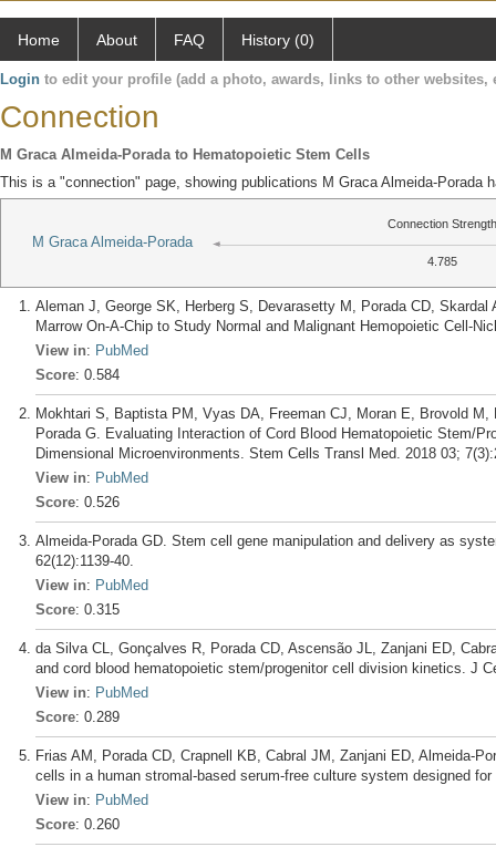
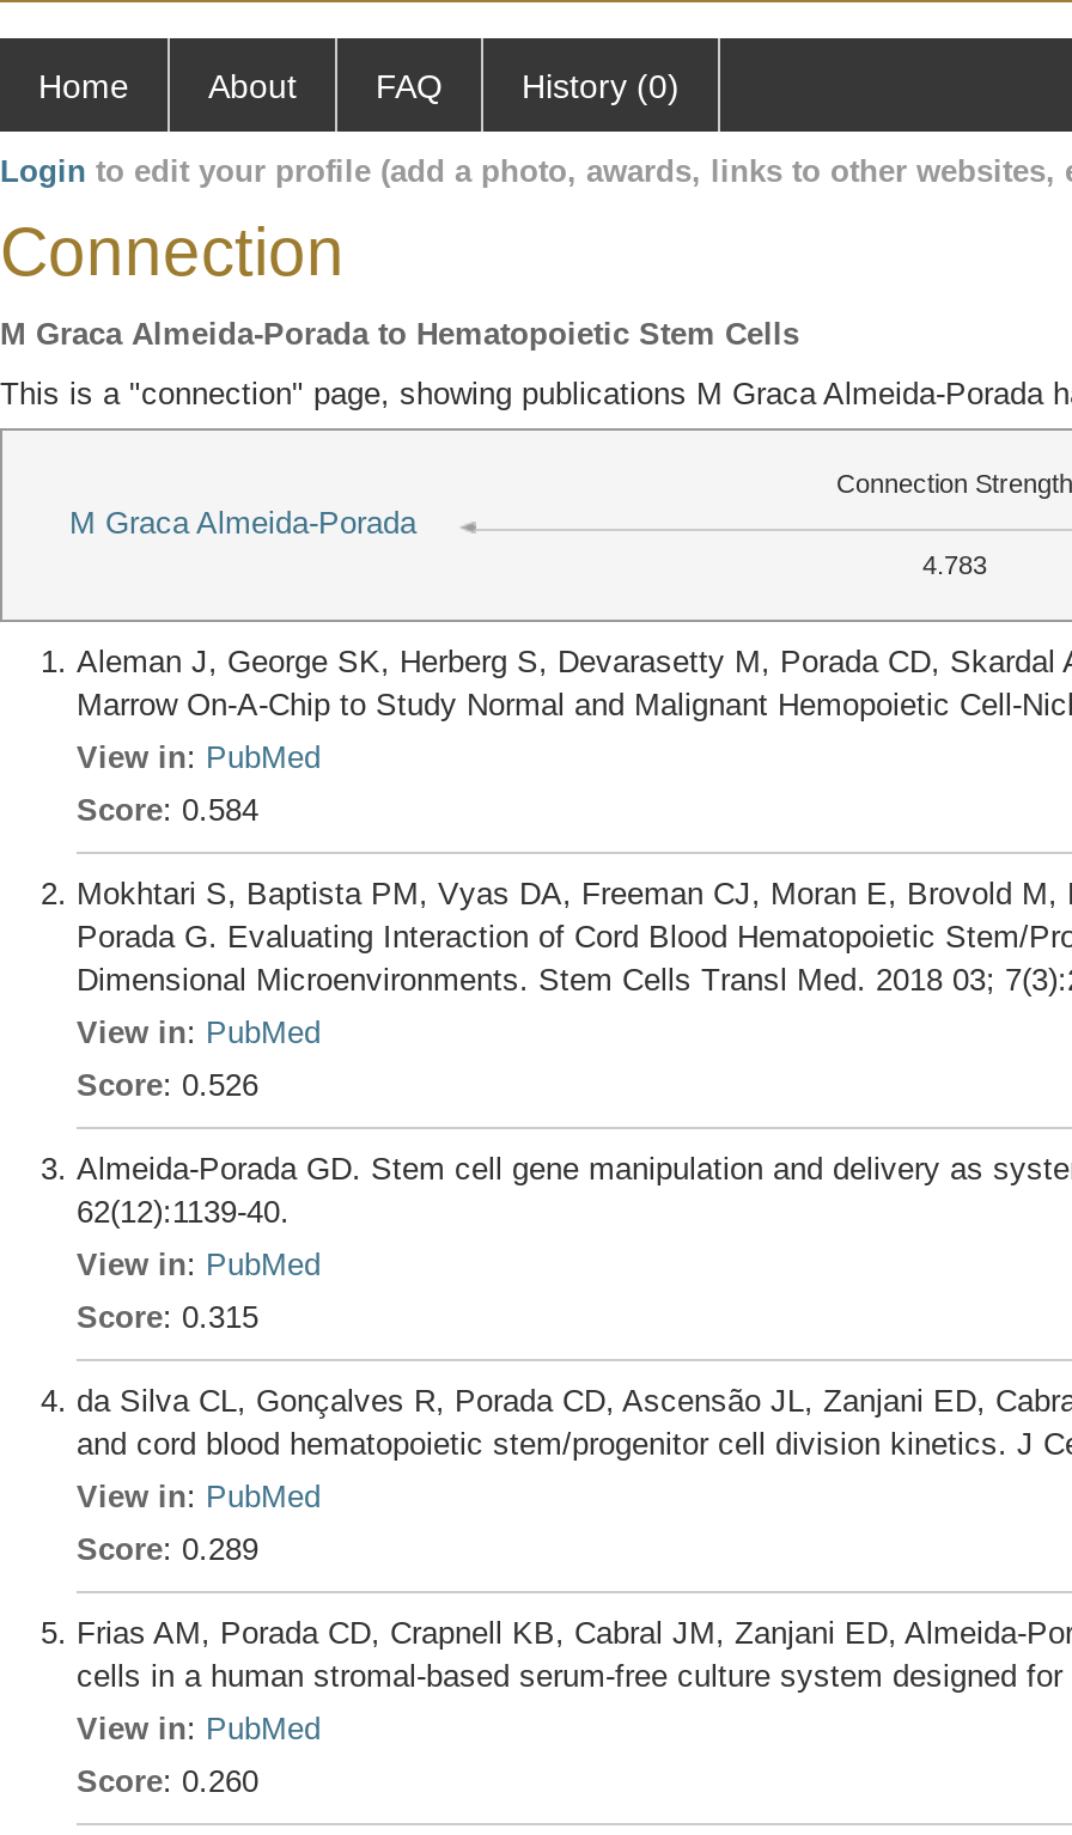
- 4.785
+ 4.783
